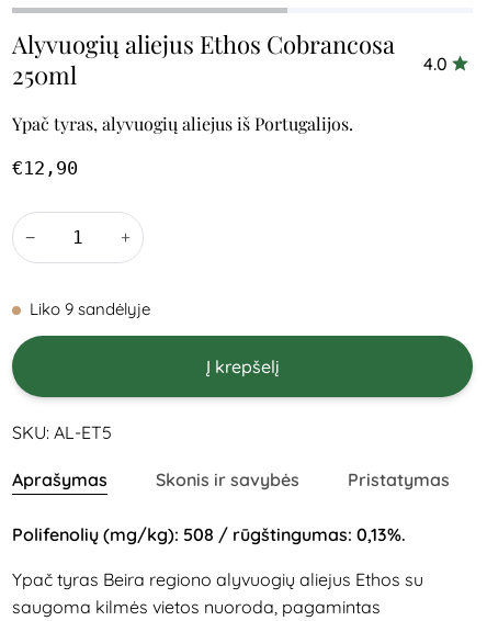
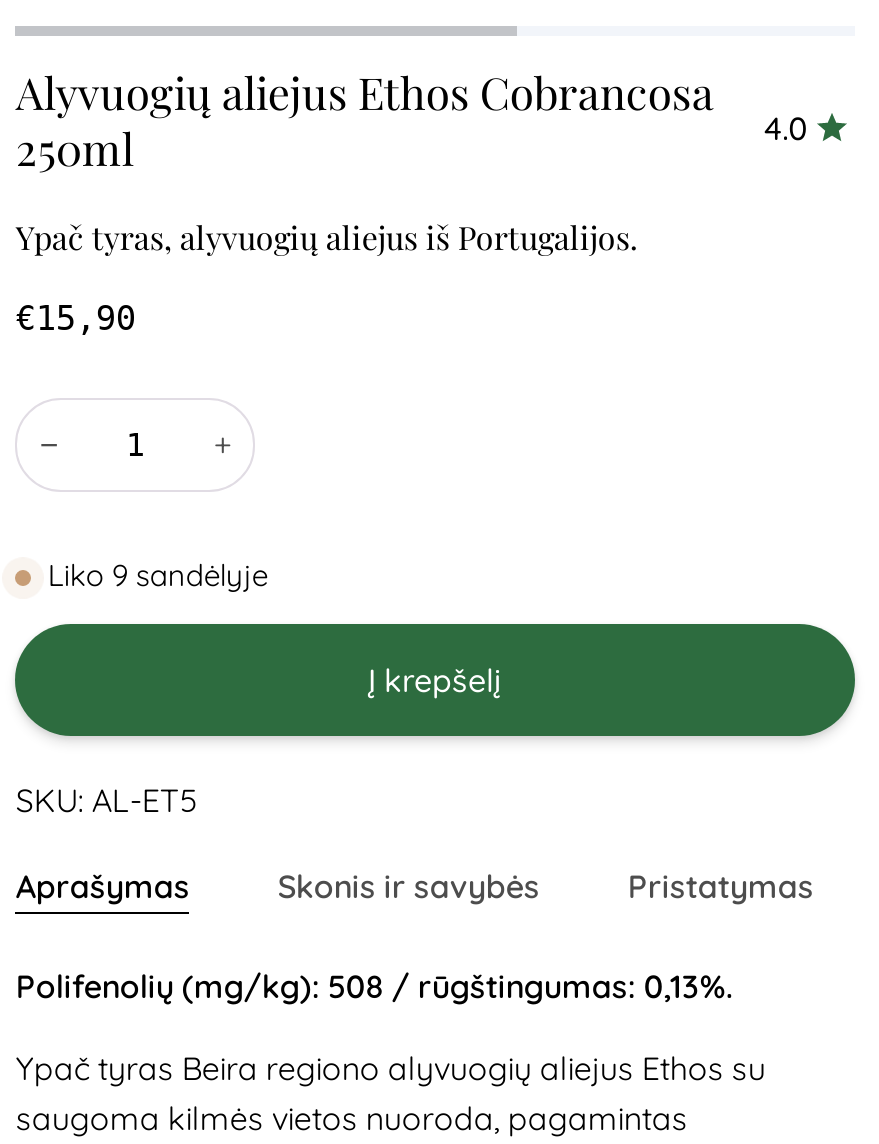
- €12,90
+ €15,90
